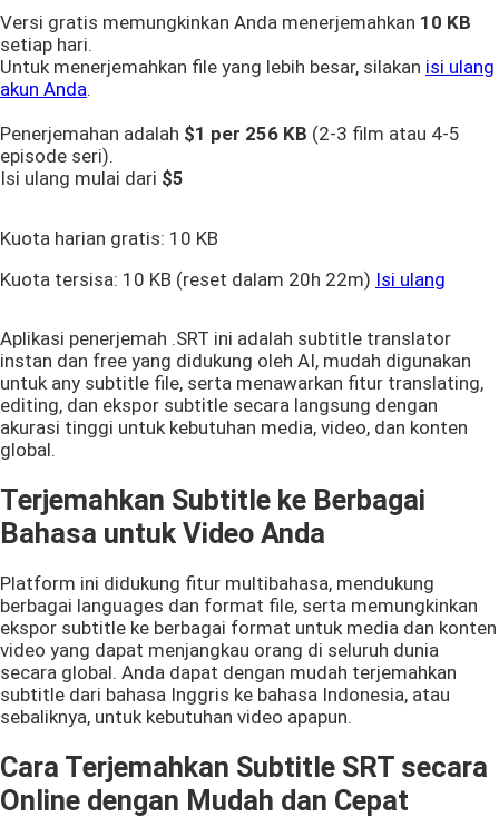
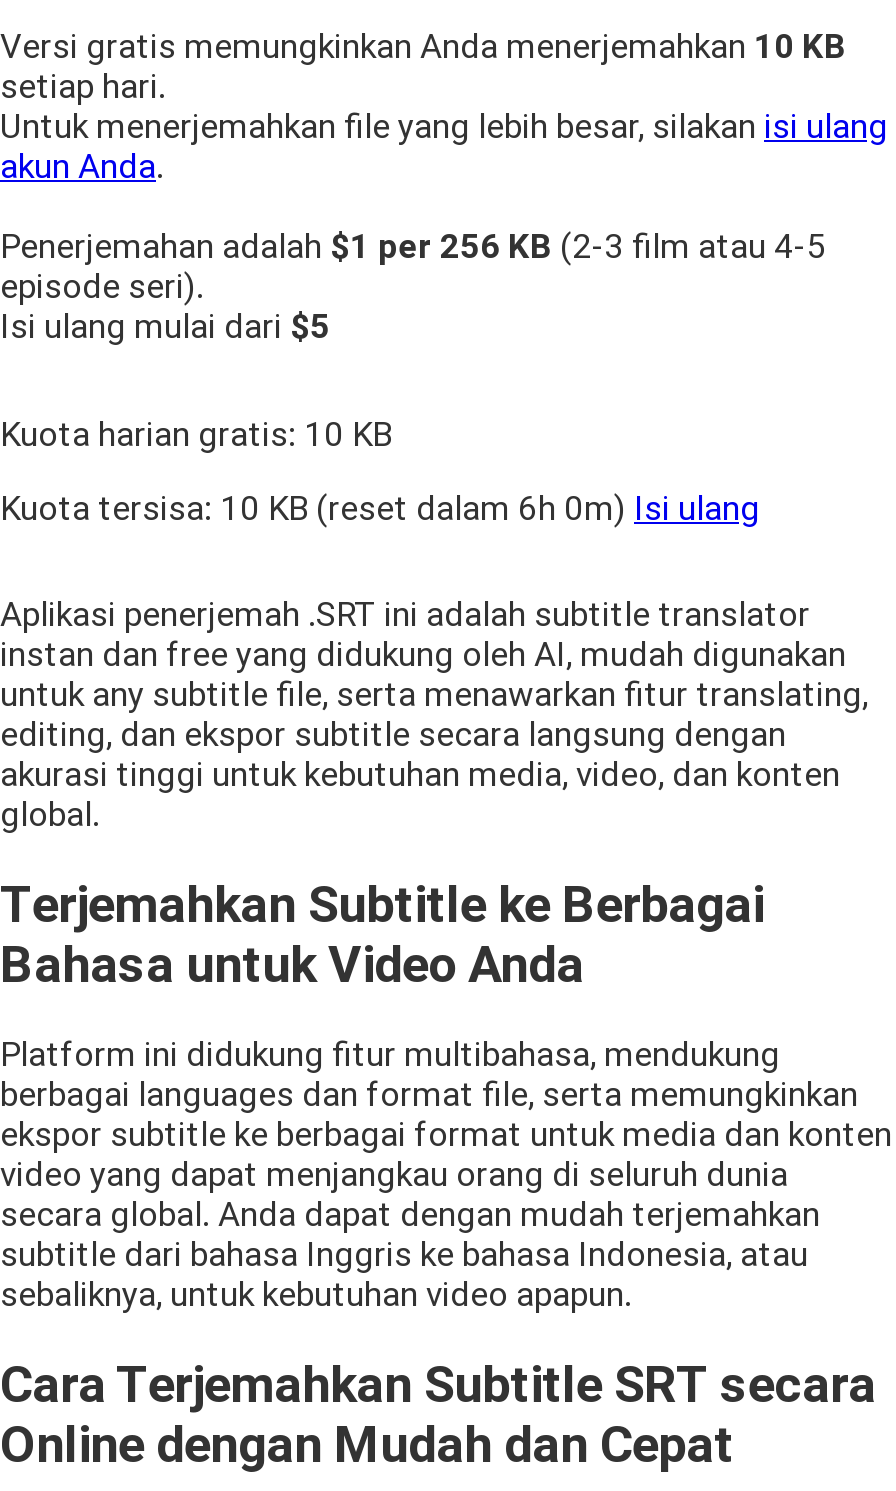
- Kuota tersisa: 10 KB (reset dalam 20h 22m) Isi ulang
+ Kuota tersisa: 10 KB (reset dalam 6h 0m) Isi ulang
